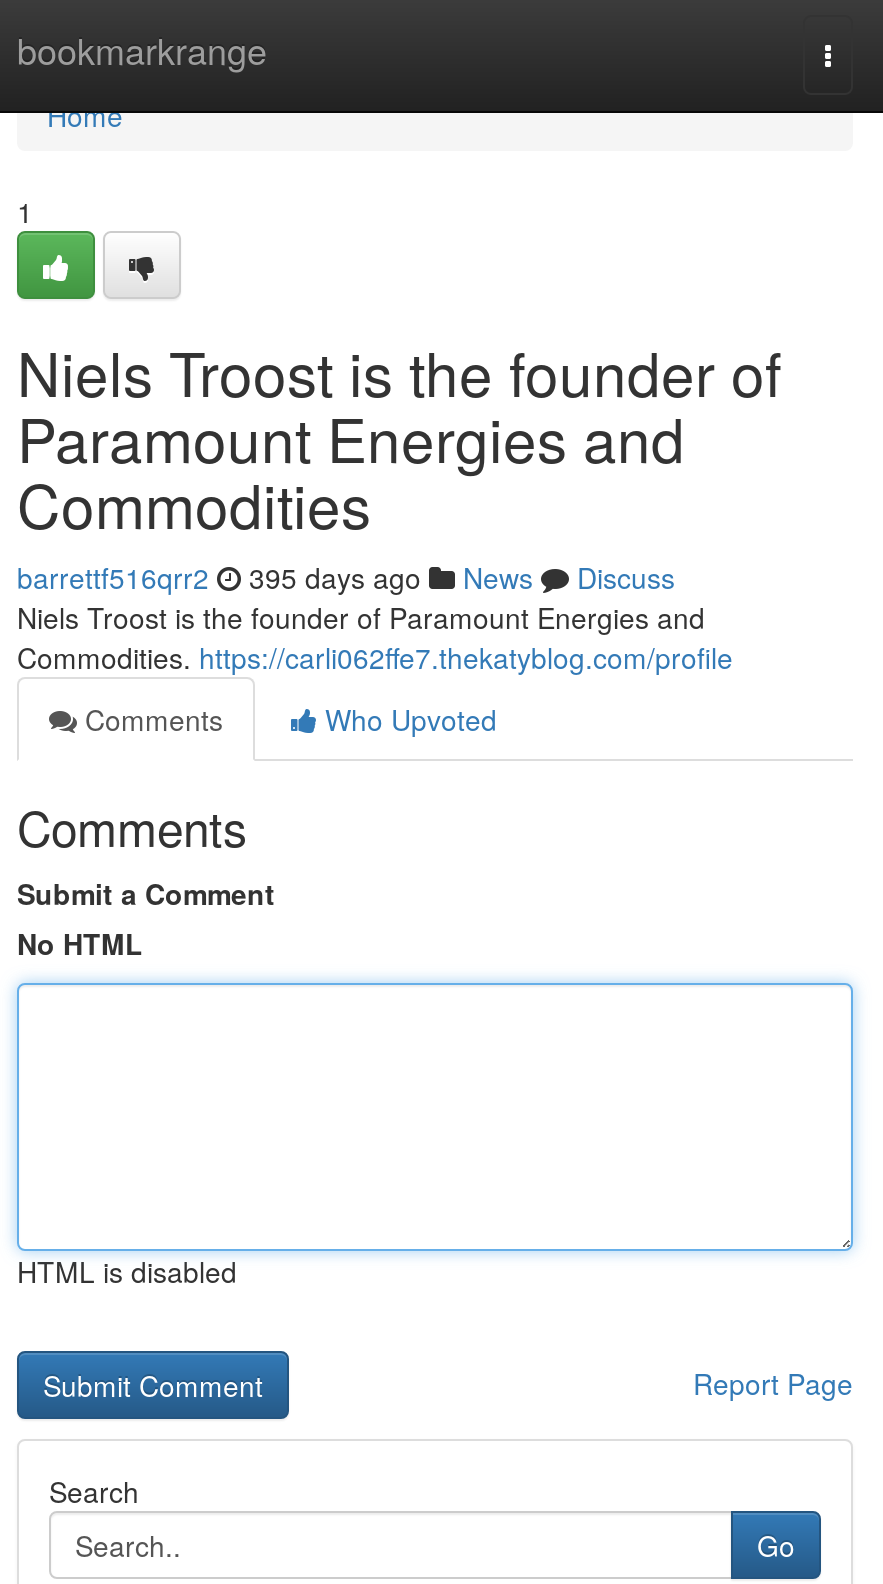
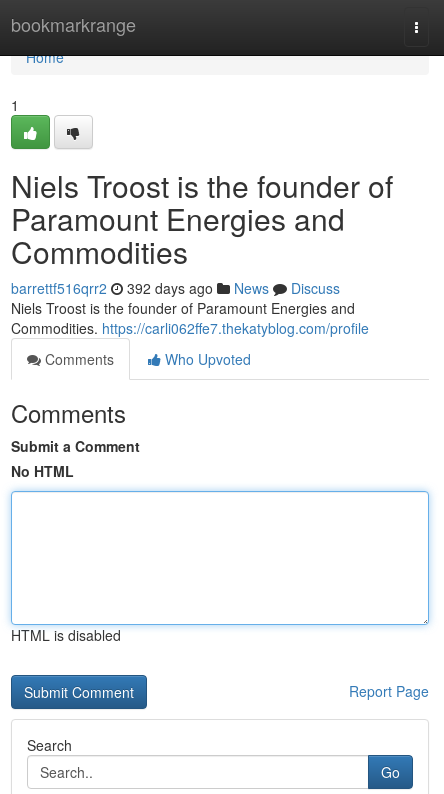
- barrettf516qrr2 395 days ago News Discuss
+ barrettf516qrr2 392 days ago News Discuss
